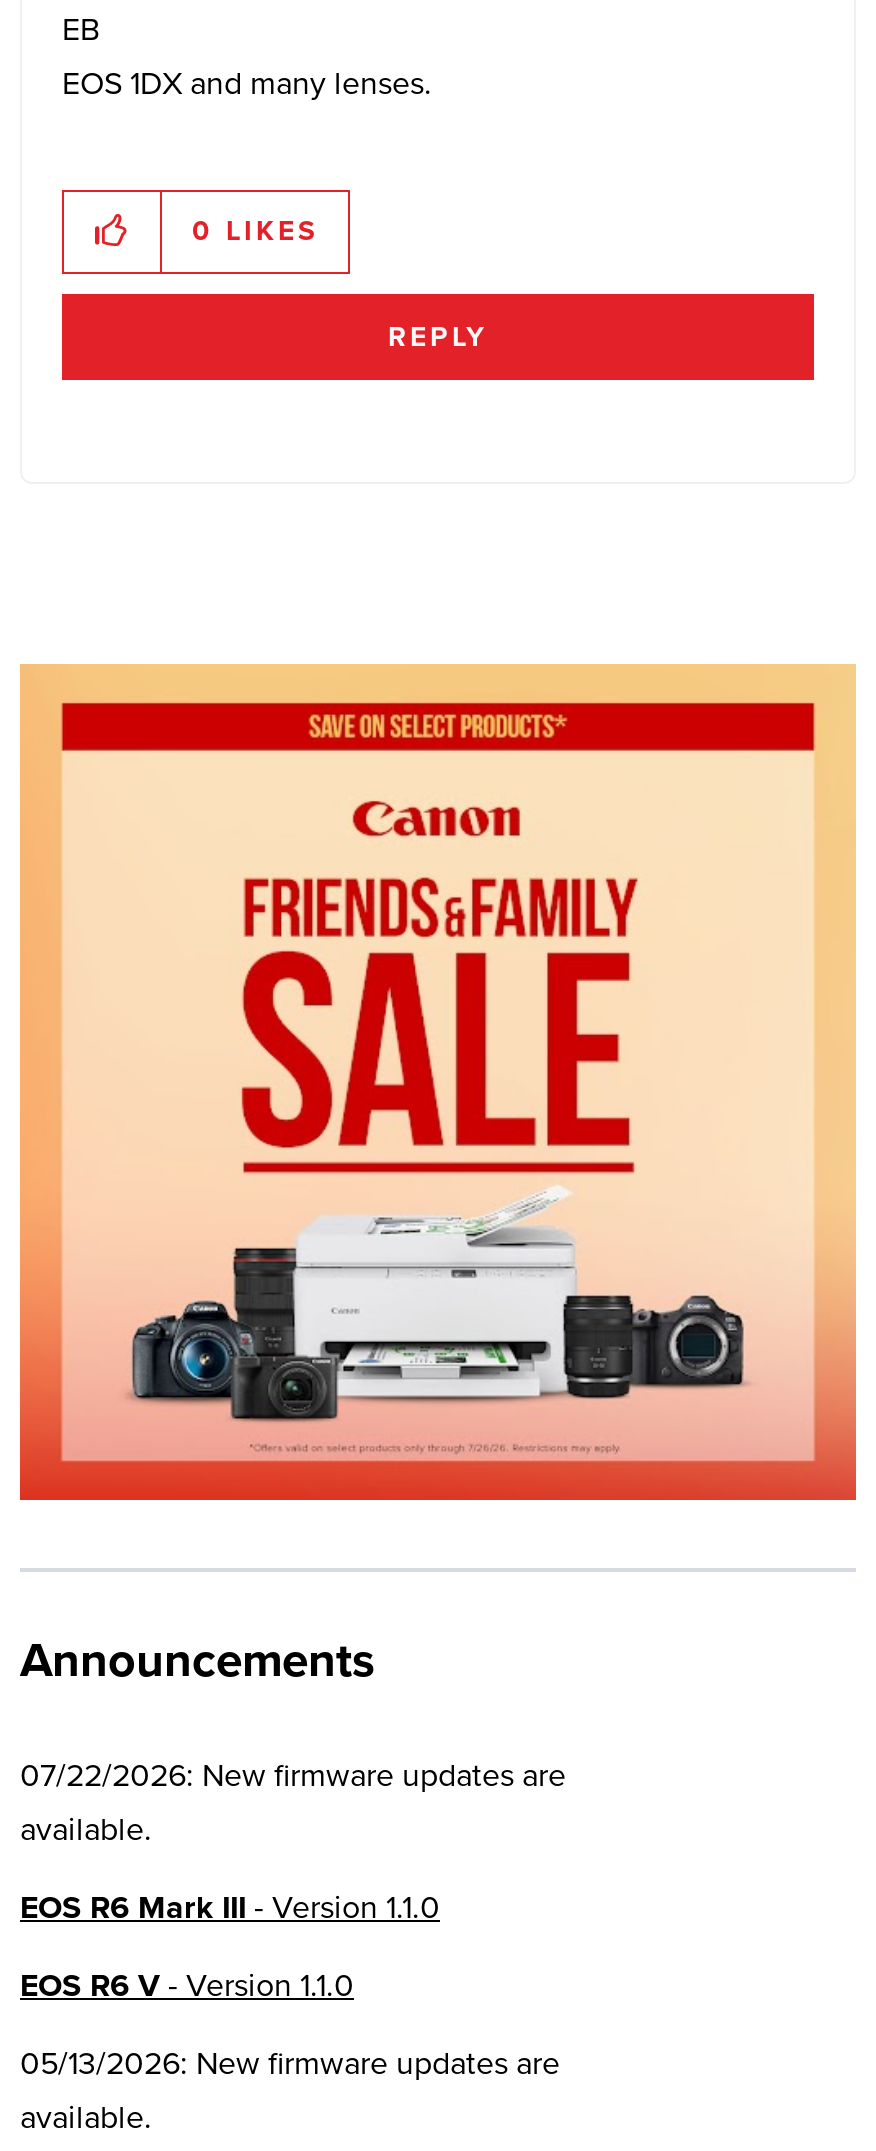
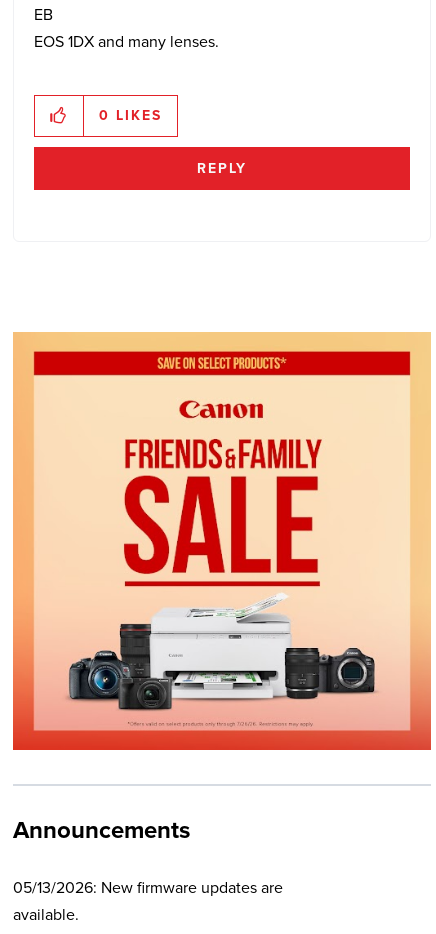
- 07/22/2026: New firmware updates are
- available.
- EOS R6 Mark III - Version 1.1.0
- EOS R6 V - Version 1.1.0
